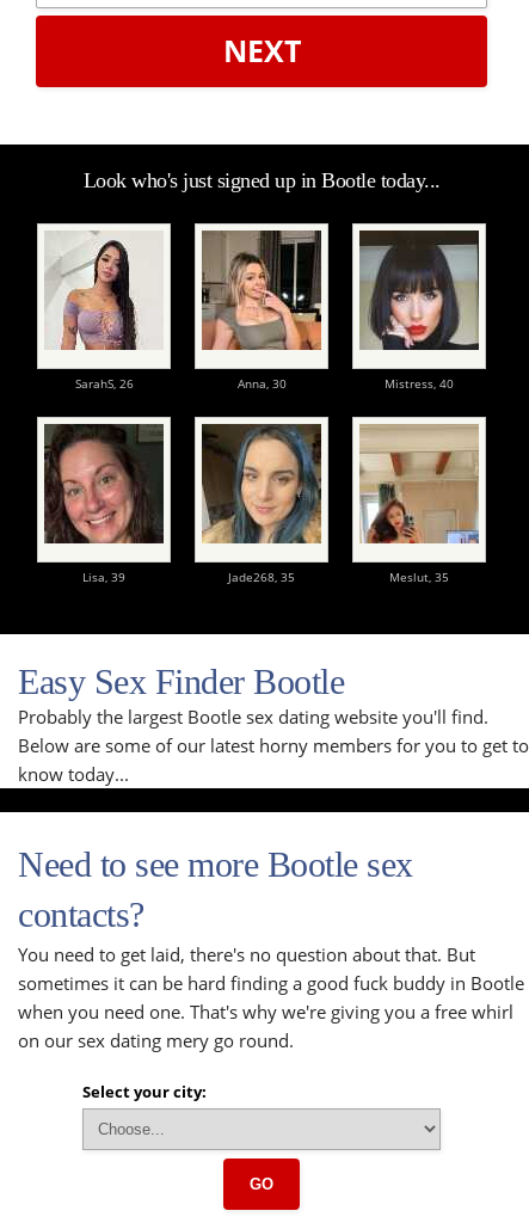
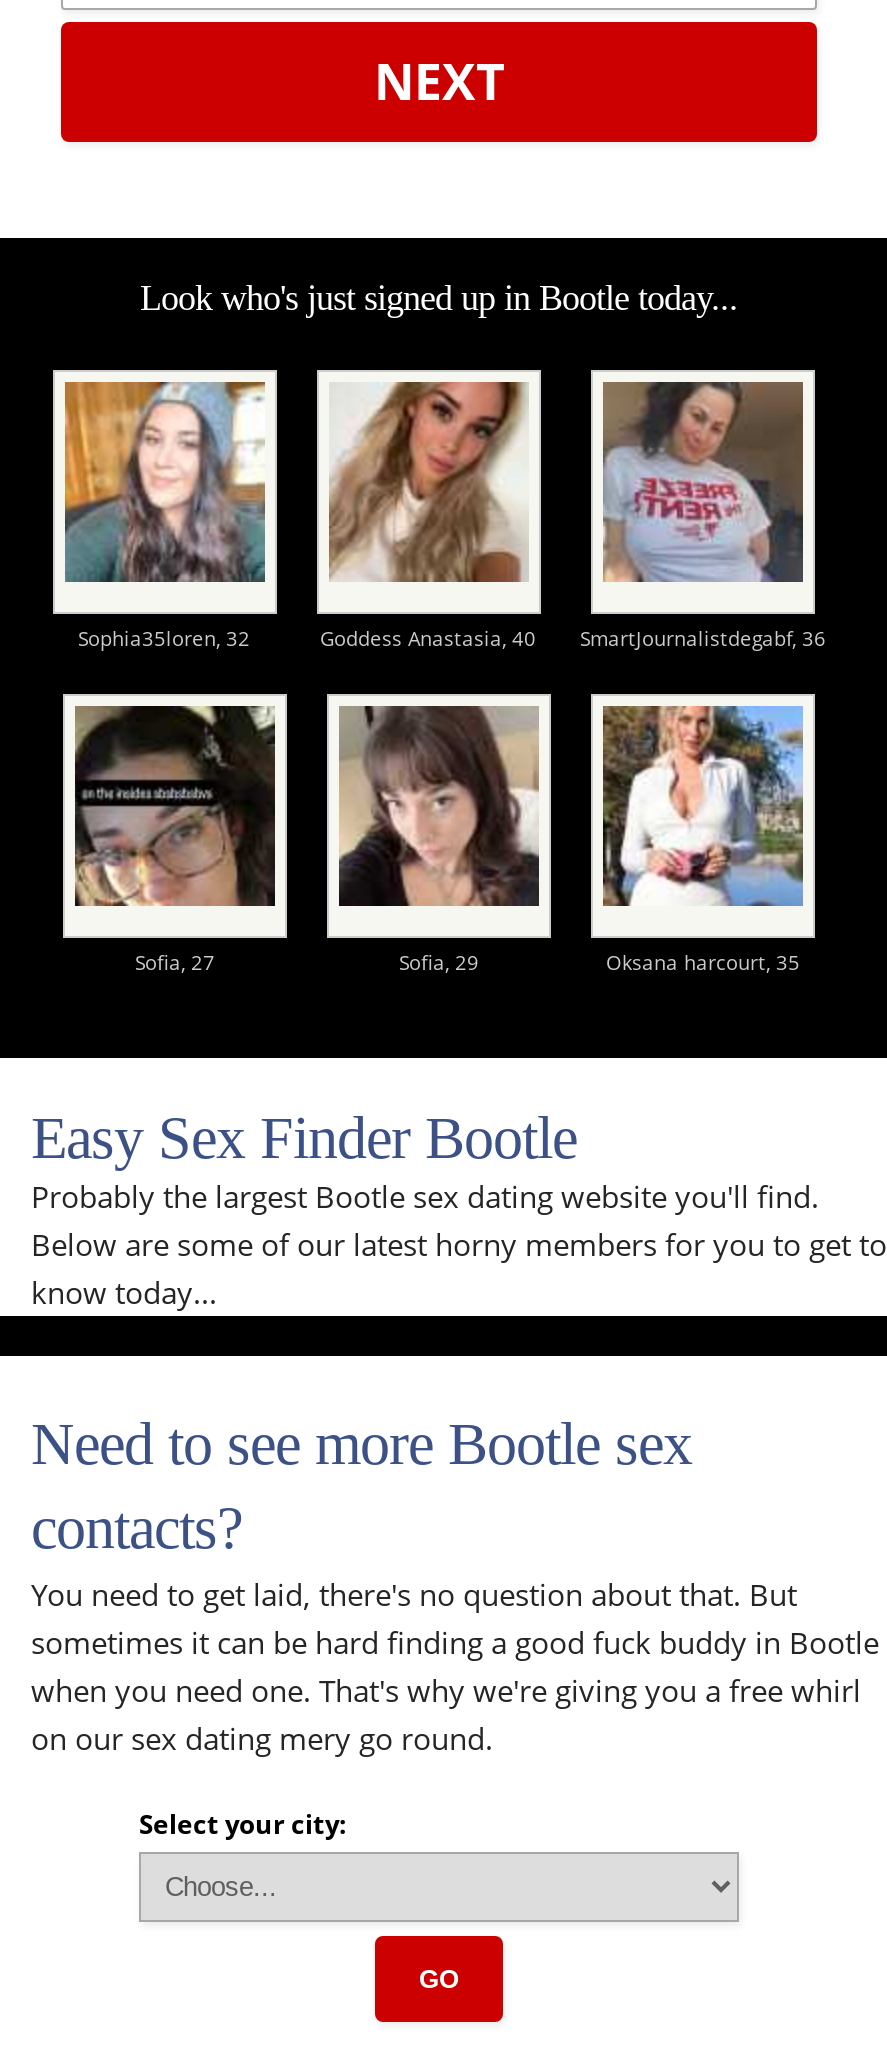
- [image]
- SarahS, 26
- Anna, 30
- Mistress, 40
+ [image]
+ Sophia35loren, 32
+ Goddess Anastasia, 40
+ SmartJournalistdegabf, 36

- [image]
+ [image]

- [image]
+ [image]

- [image]
- Lisa, 39
- Jade268, 35
- Meslut, 35
+ [image]
+ Sofia, 27
+ Sofia, 29
+ Oksana harcourt, 35

- [image]
+ [image]

- [image]
+ [image]
